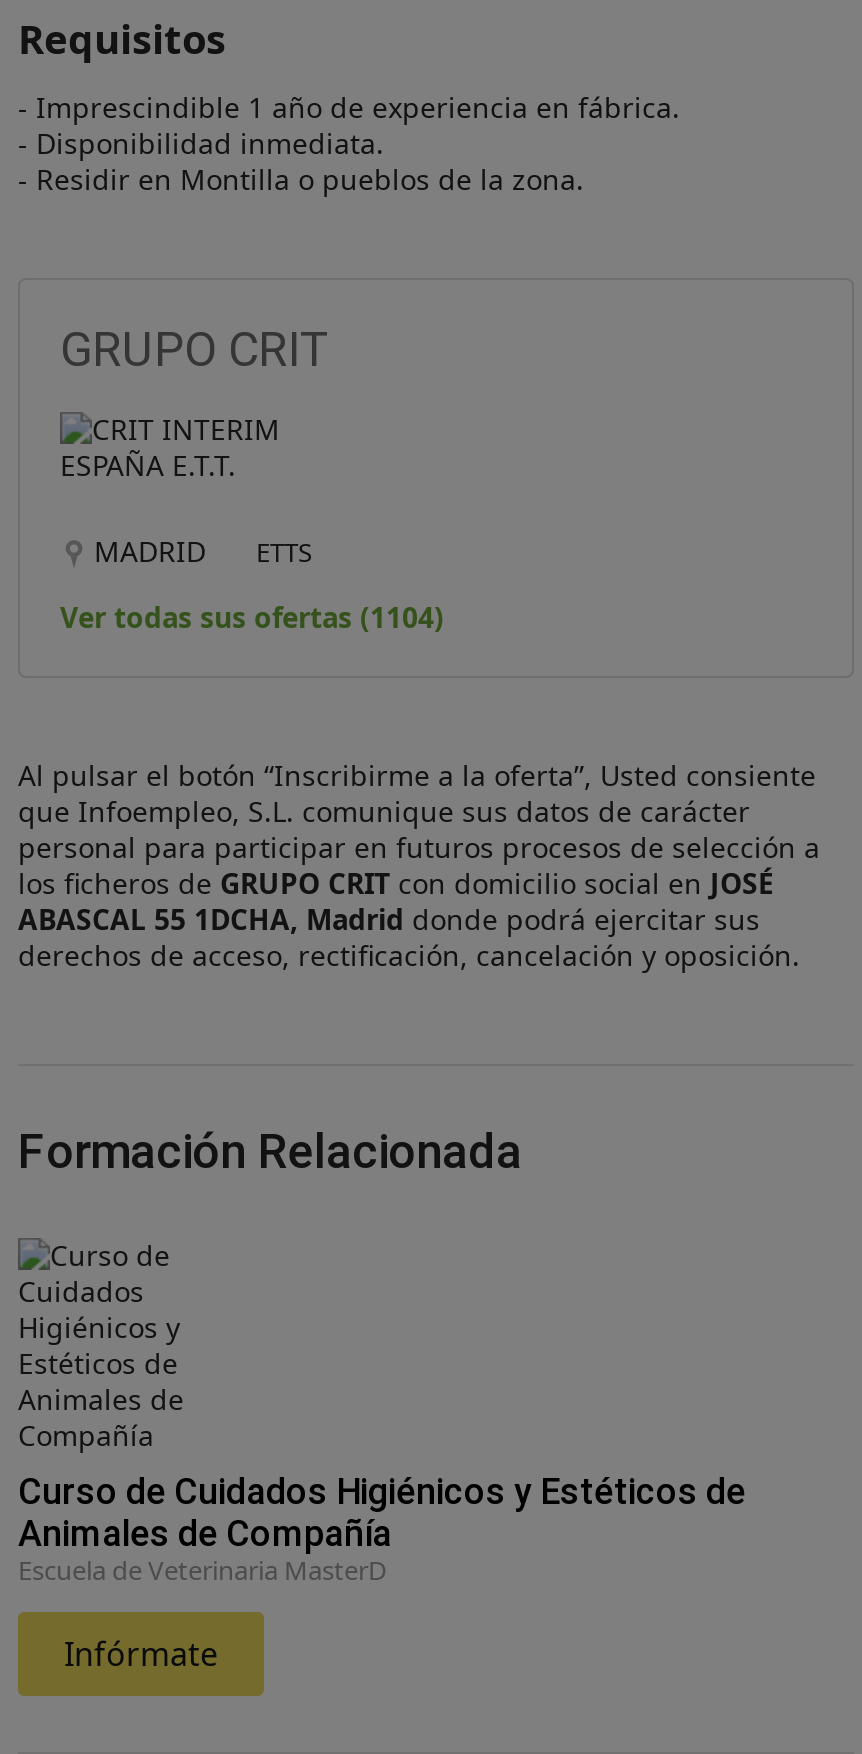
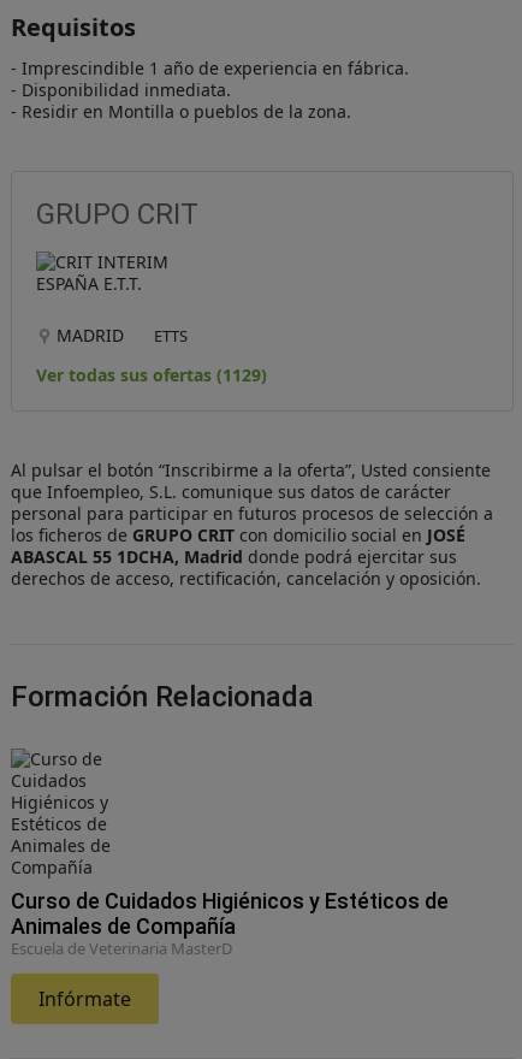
- Ver todas sus ofertas (1104)
+ Ver todas sus ofertas (1129)
